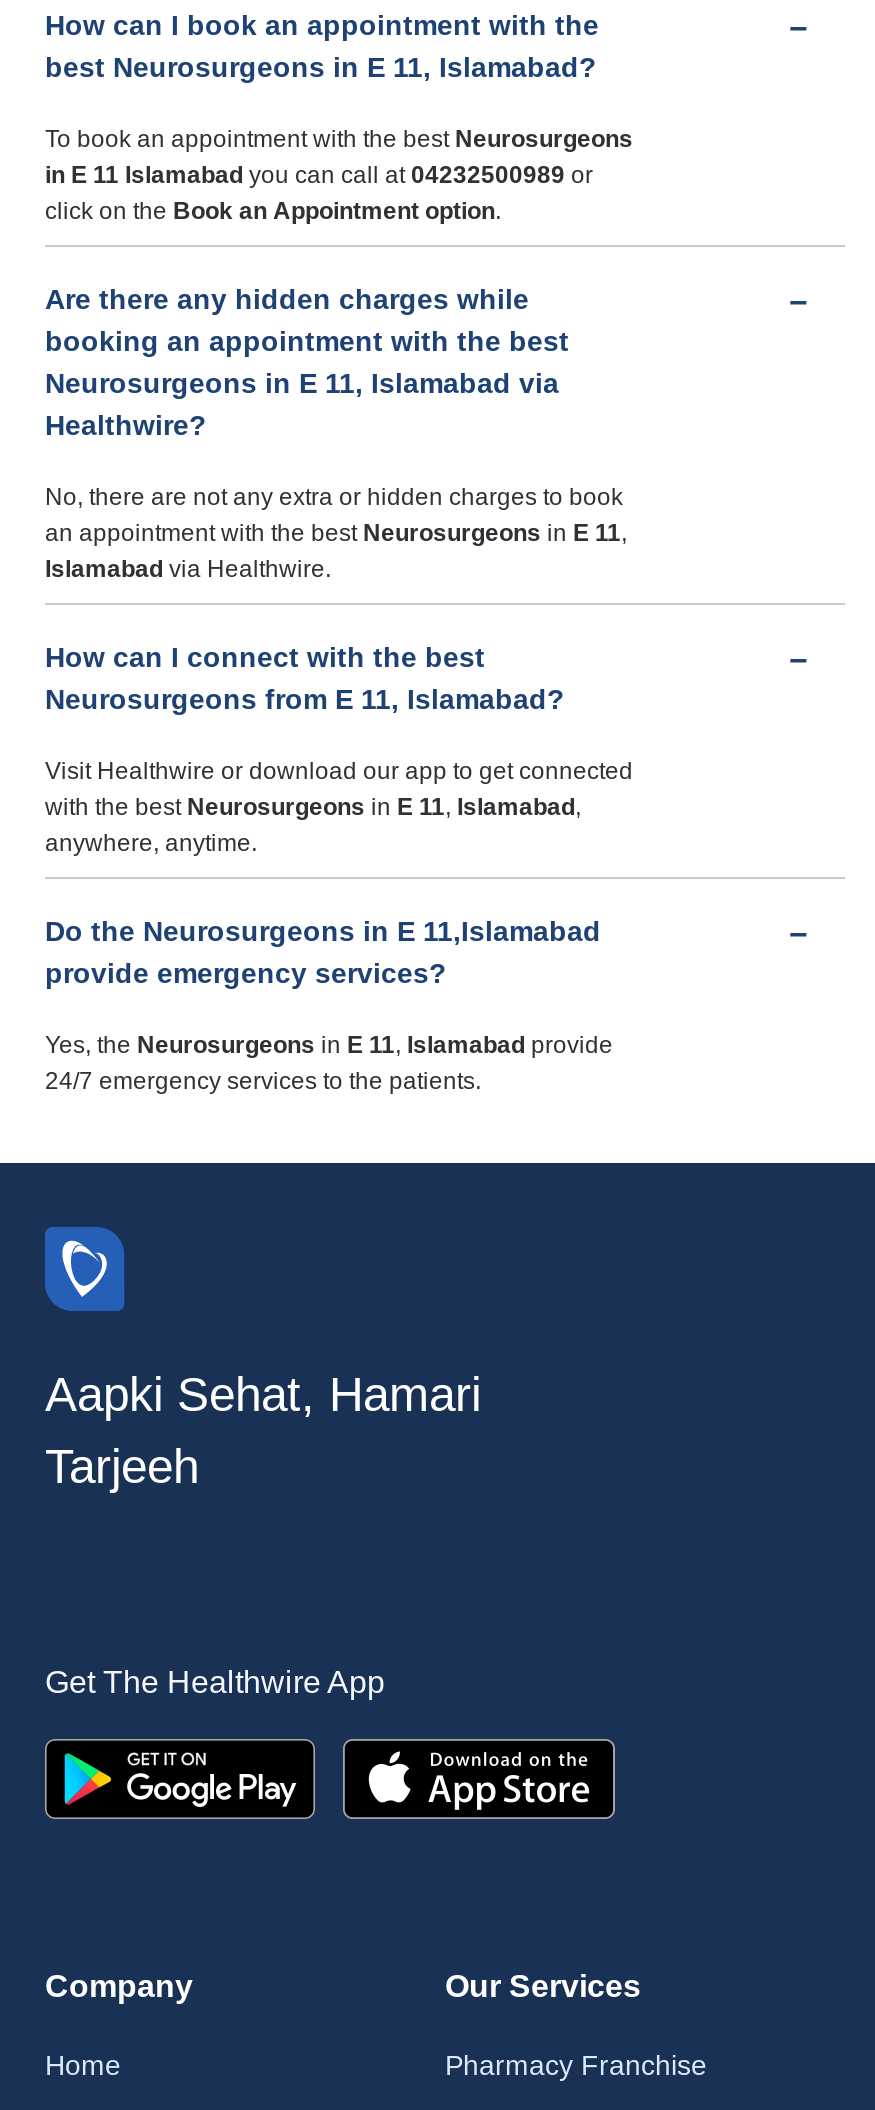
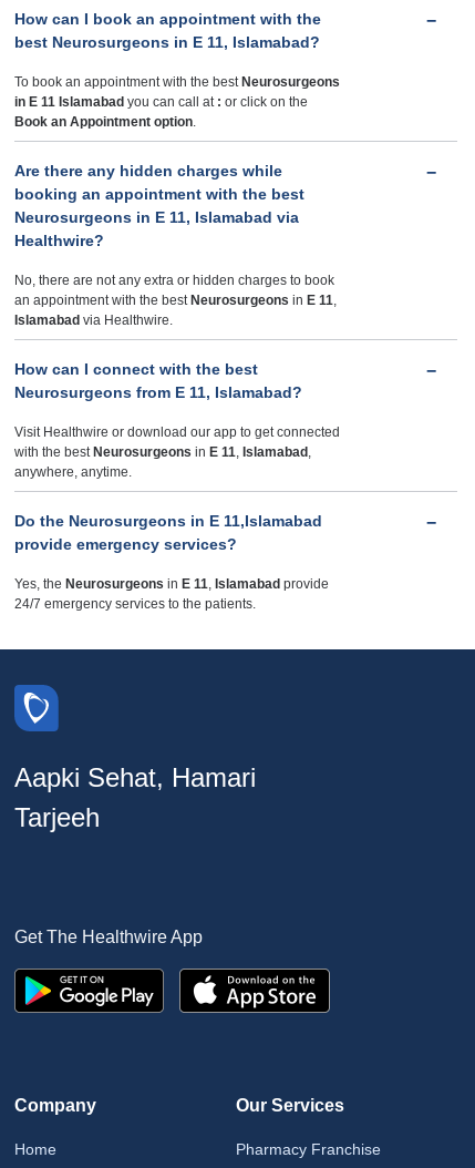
- in E 11 Islamabad you can call at 04232500989 or
- click on the Book an Appointment option.
+ in E 11 Islamabad you can call at: or click on the
+ Book an Appointment option.
